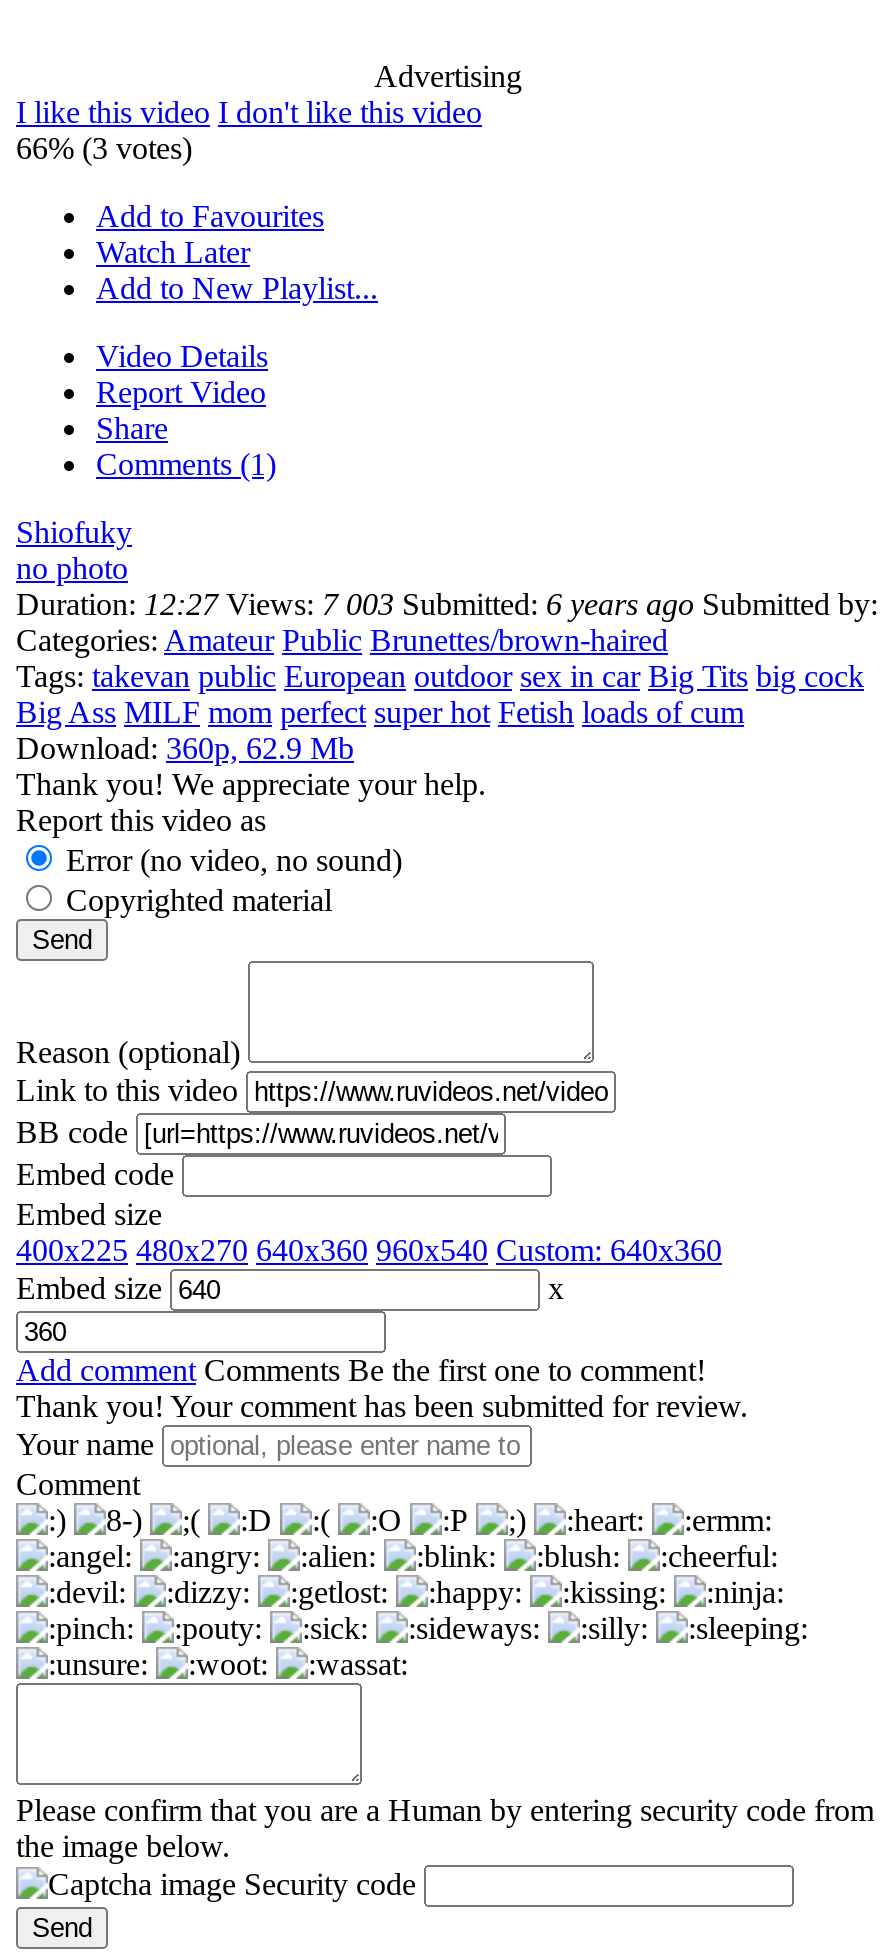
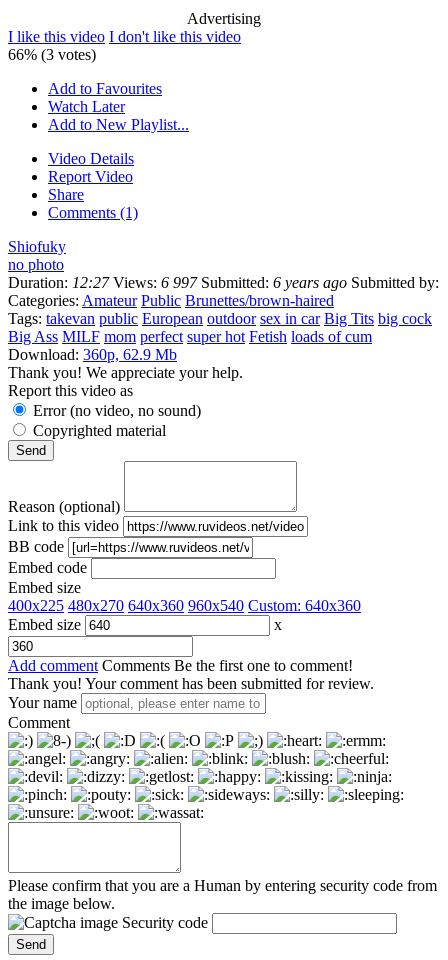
- Duration: 12:27 Views: 7 003 Submitted: 6 years ago Submitted by:
+ Duration: 12:27 Views: 6 997 Submitted: 6 years ago Submitted by:
